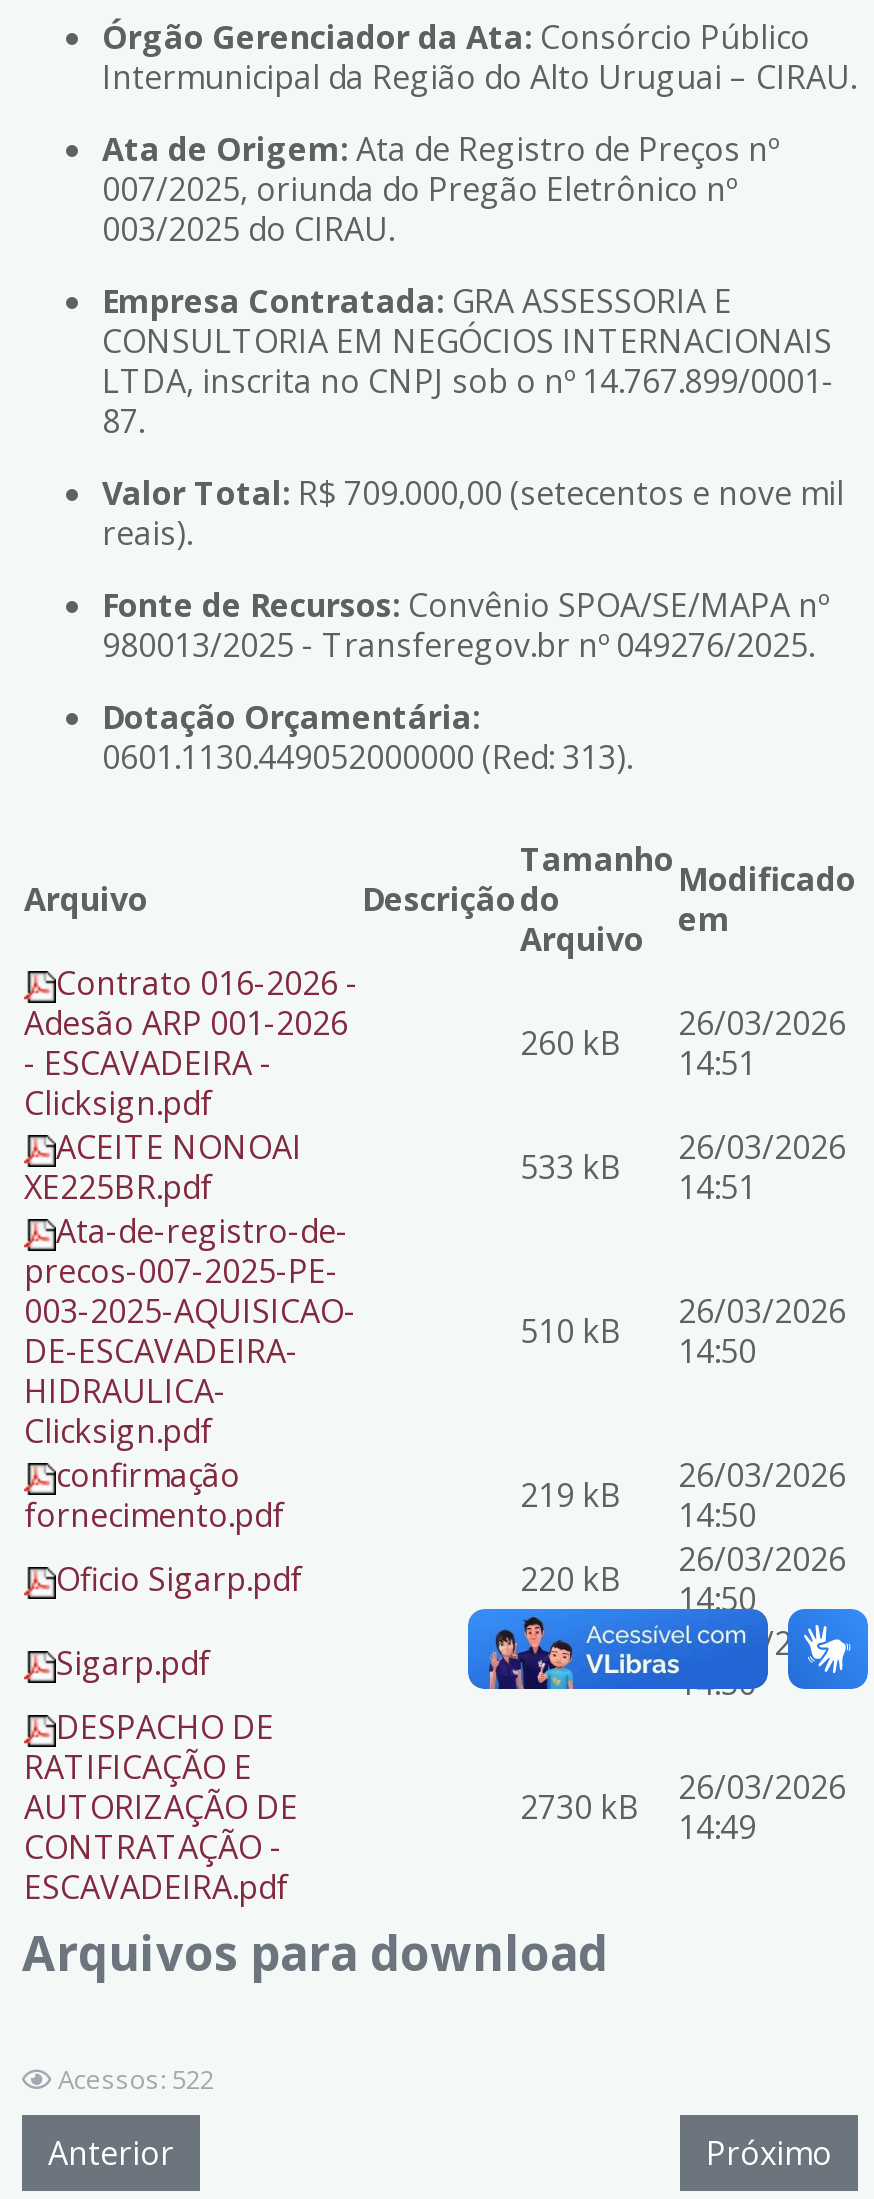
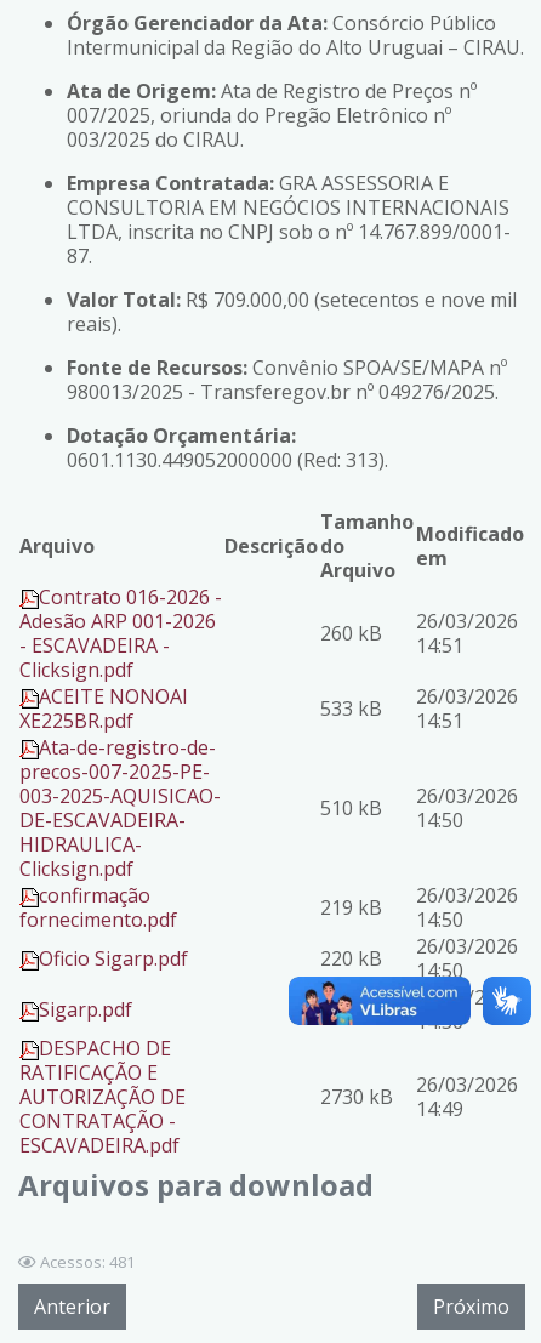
- Acessos: 522
+ Acessos: 481
